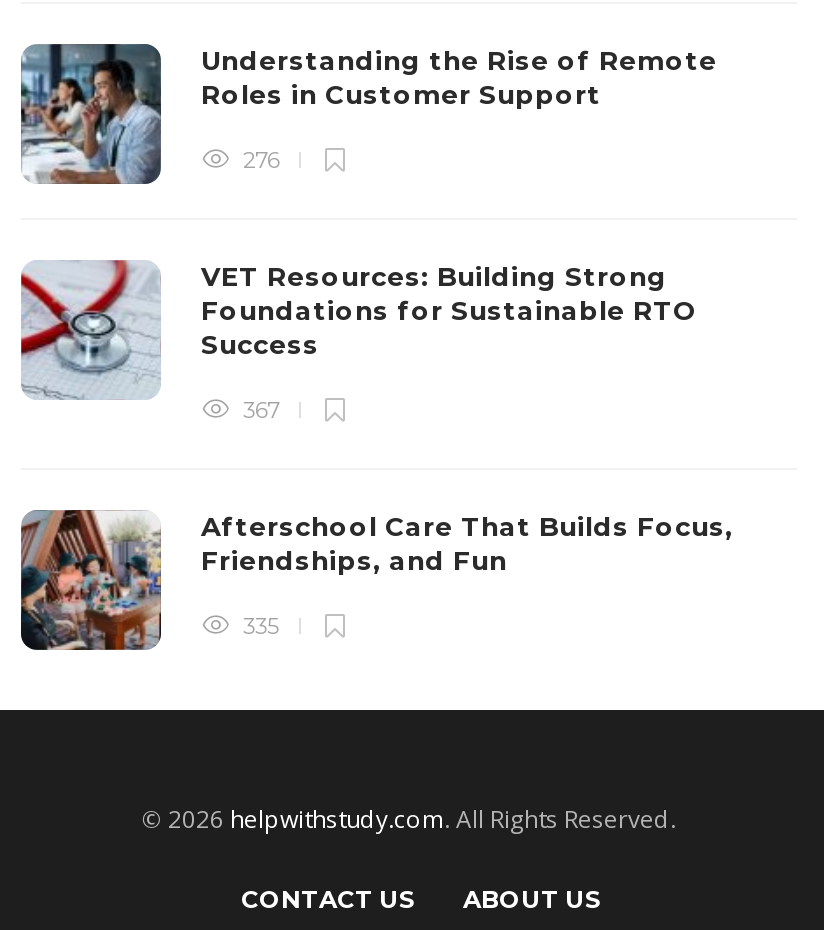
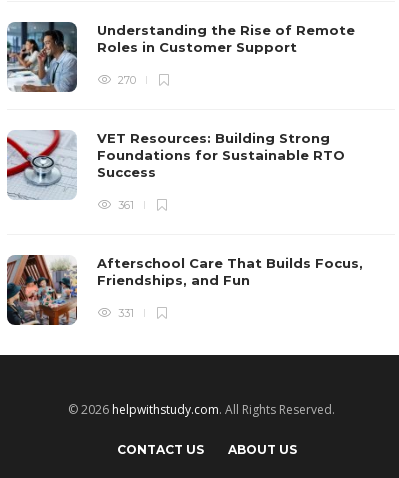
- 276
+ 270

- 367
+ 361

- 335
+ 331
